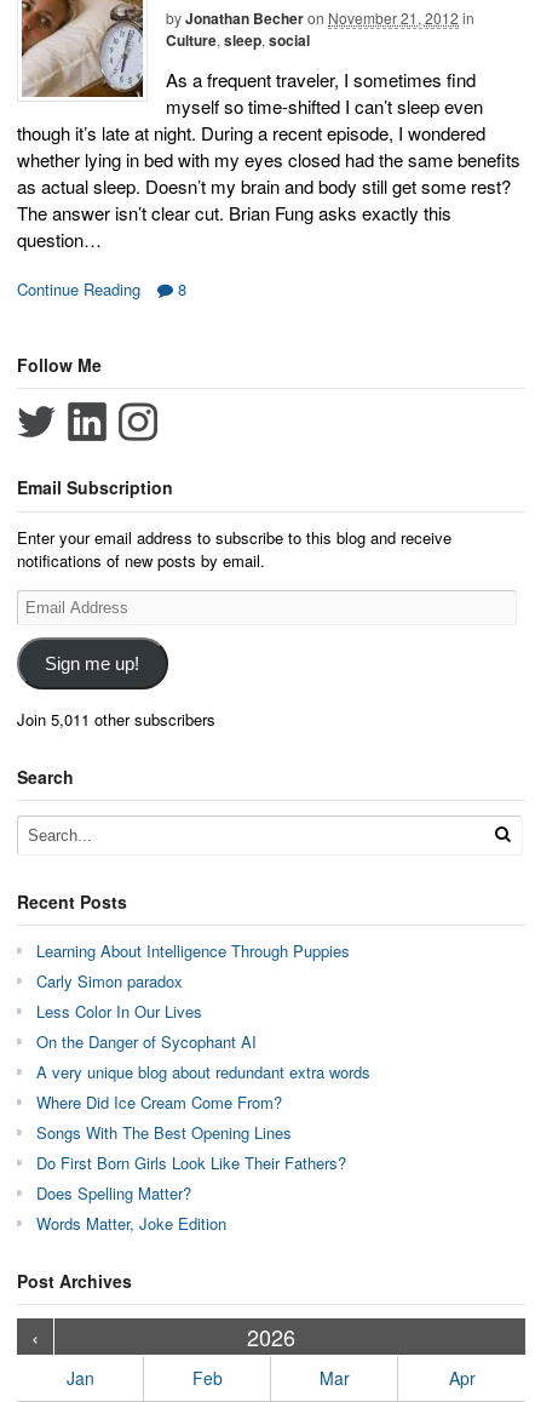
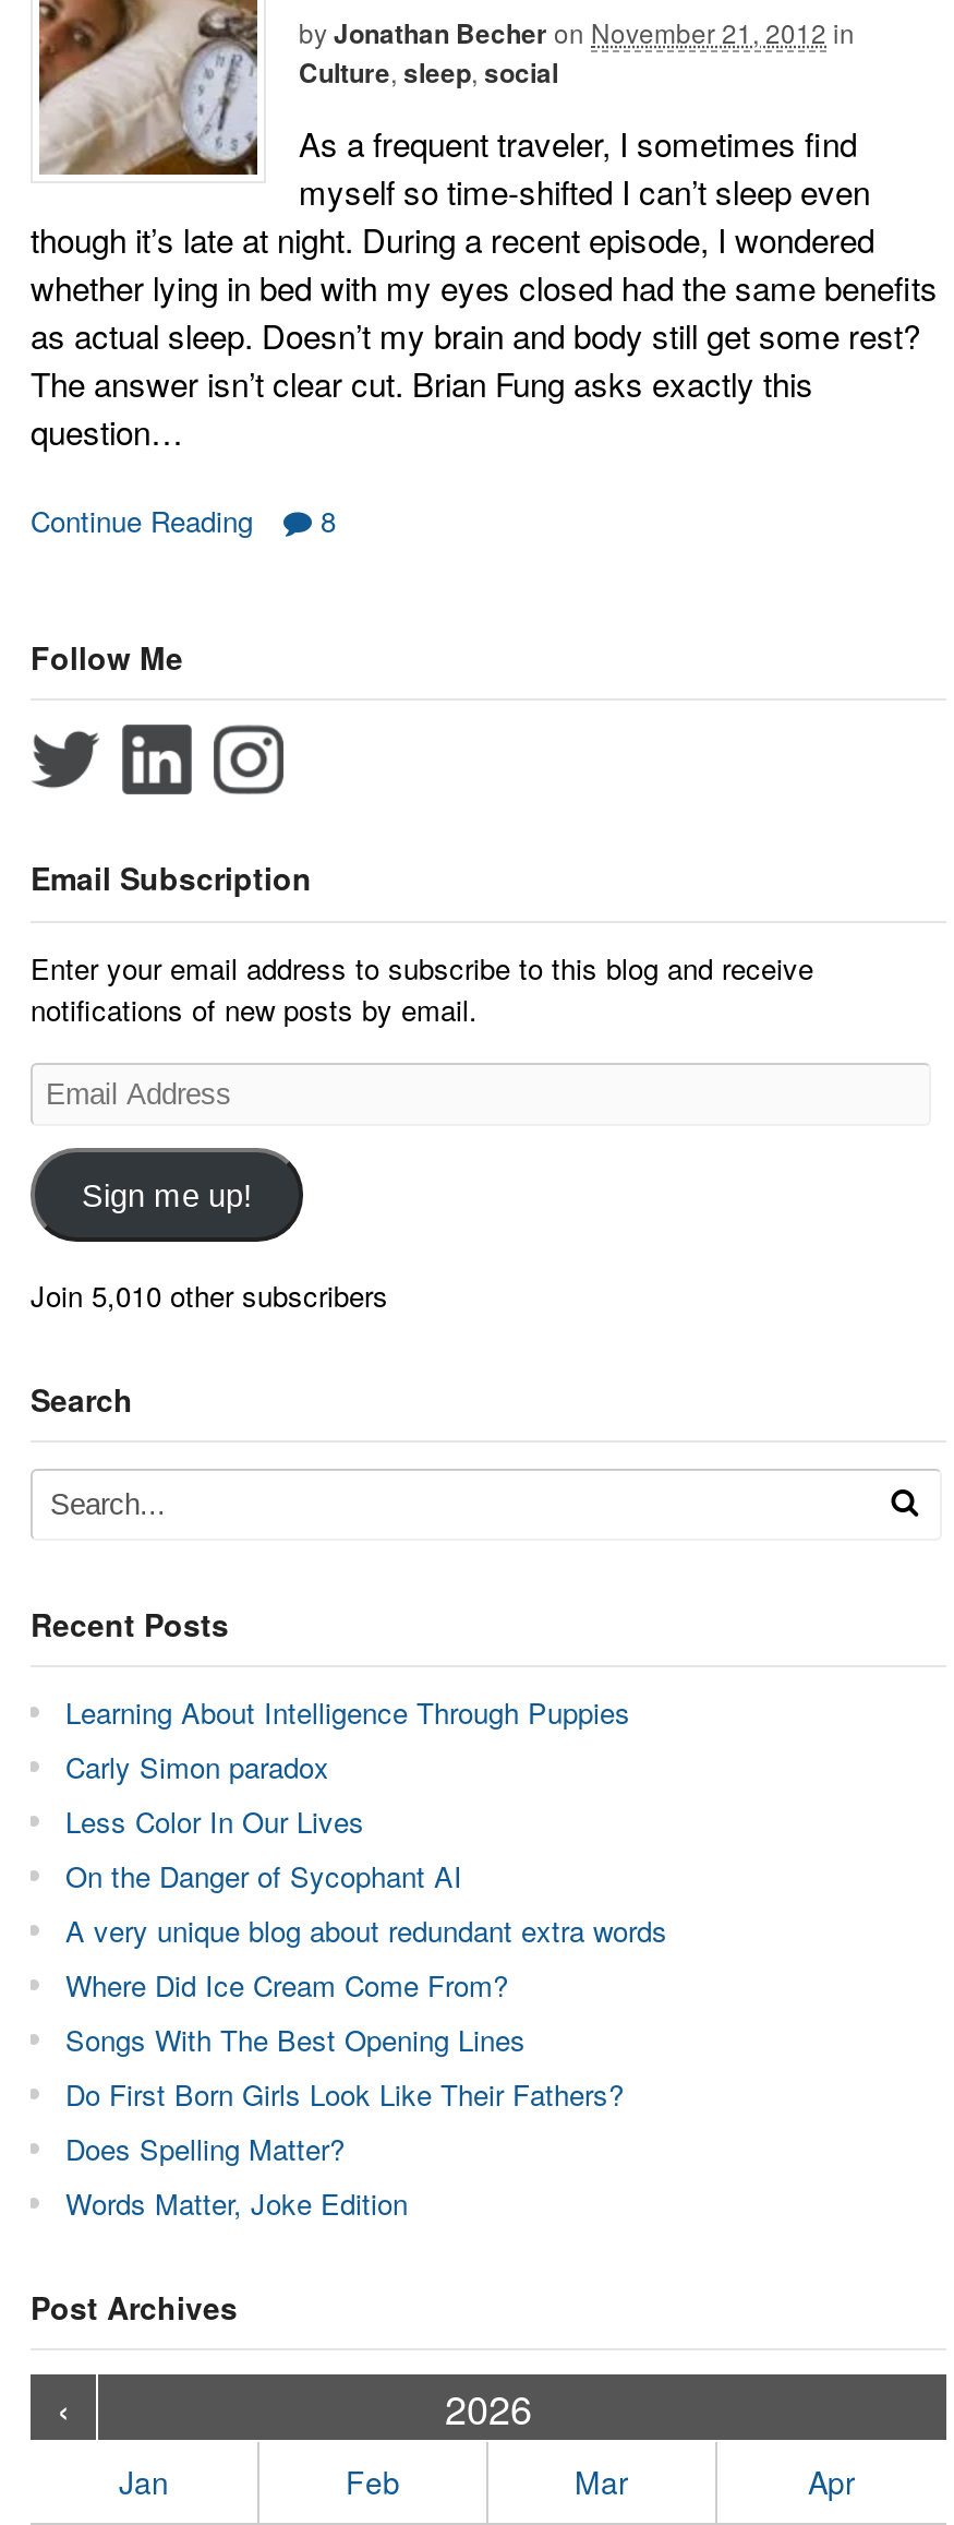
- Join 5,011 other subscribers
+ Join 5,010 other subscribers
